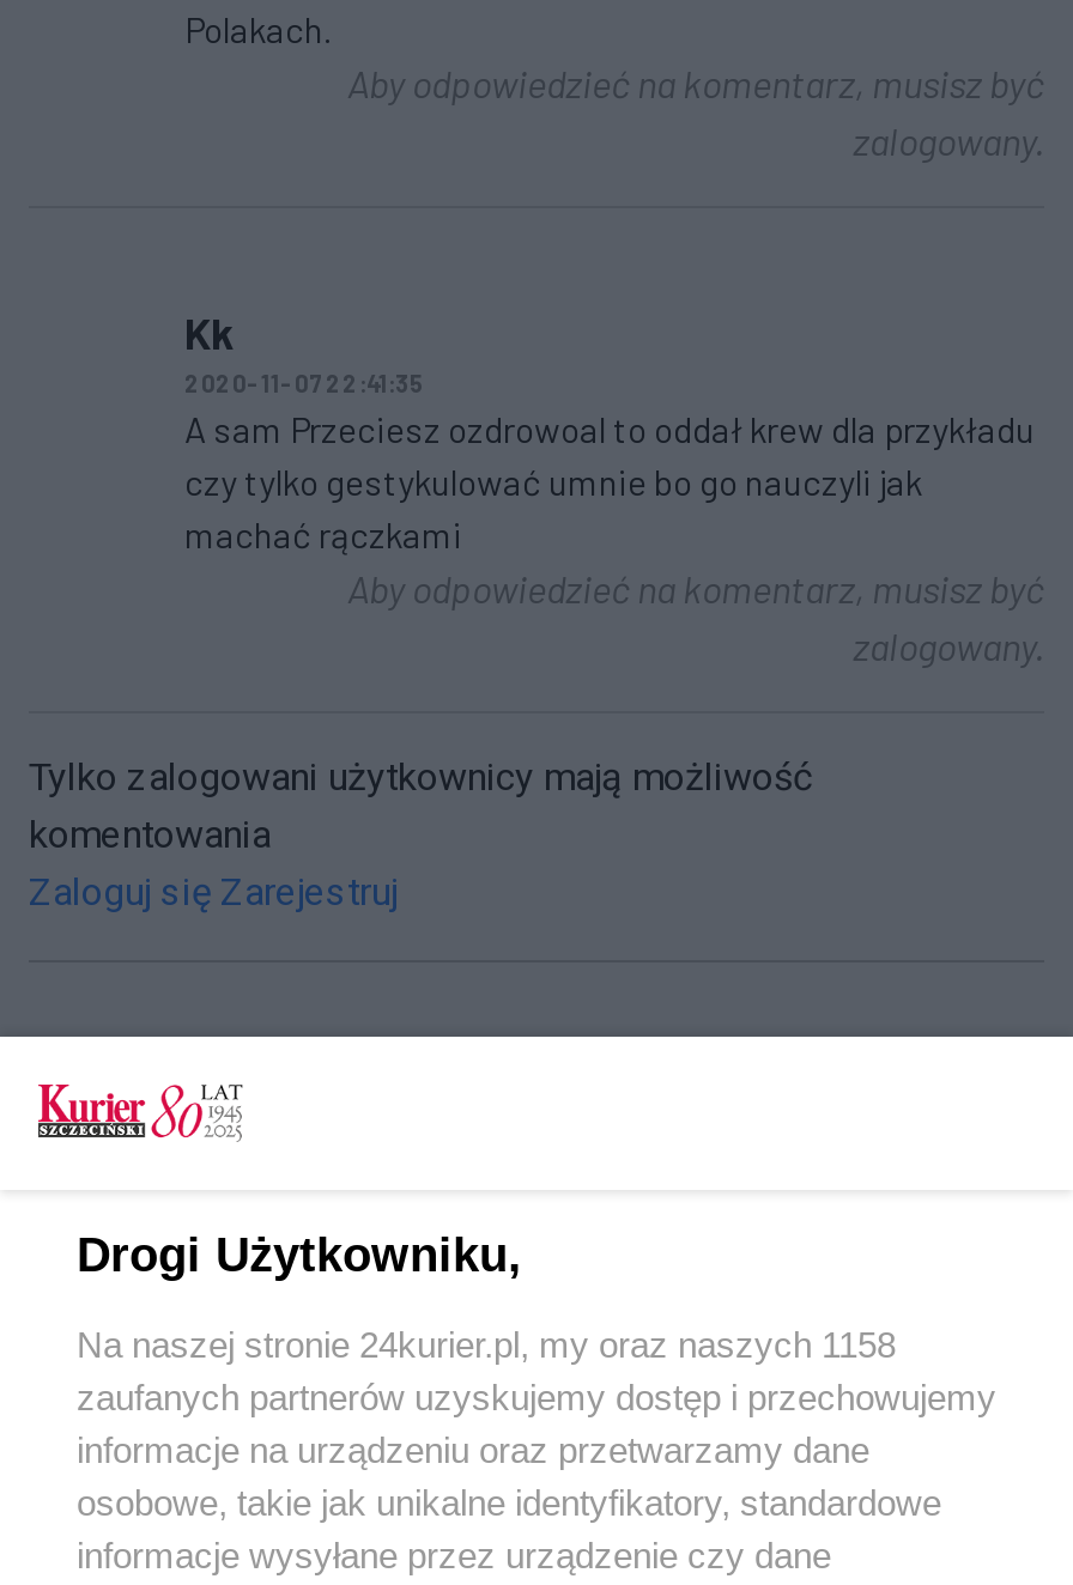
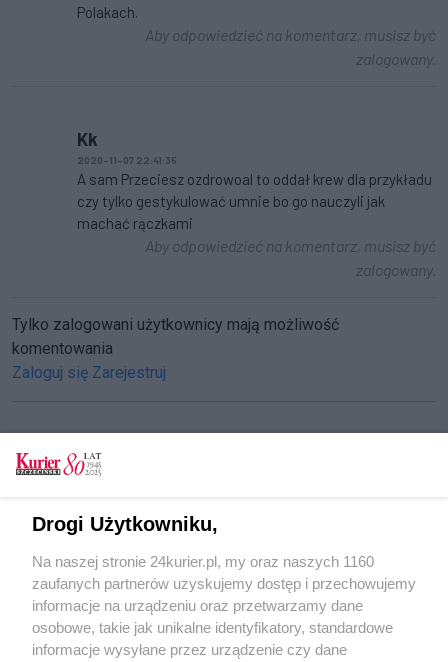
- Na naszej stronie 24kurier.pl, my oraz naszych 1158
+ Na naszej stronie 24kurier.pl, my oraz naszych 1160
